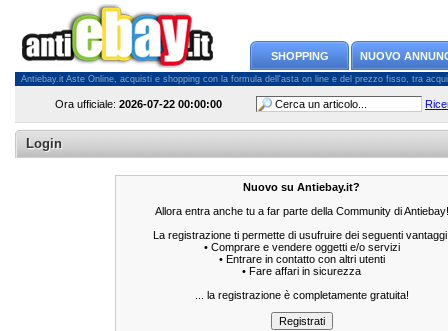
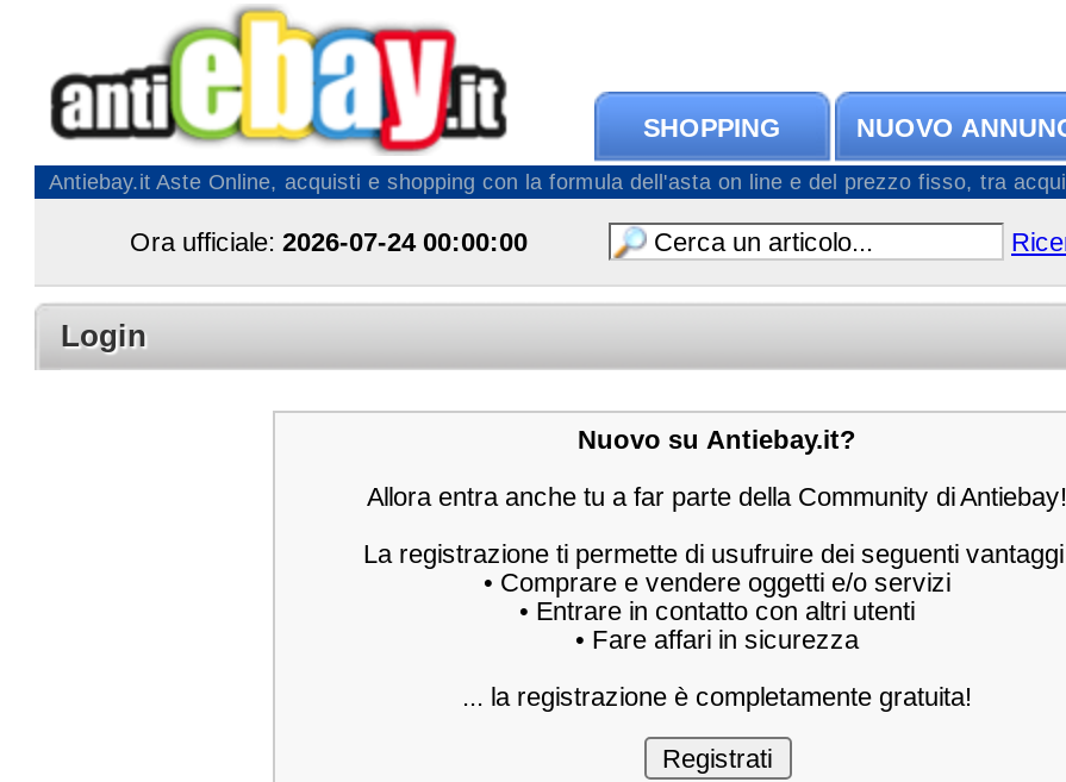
- Ora ufficiale: 2026-07-22 00:00:00
+ Ora ufficiale: 2026-07-24 00:00:00
